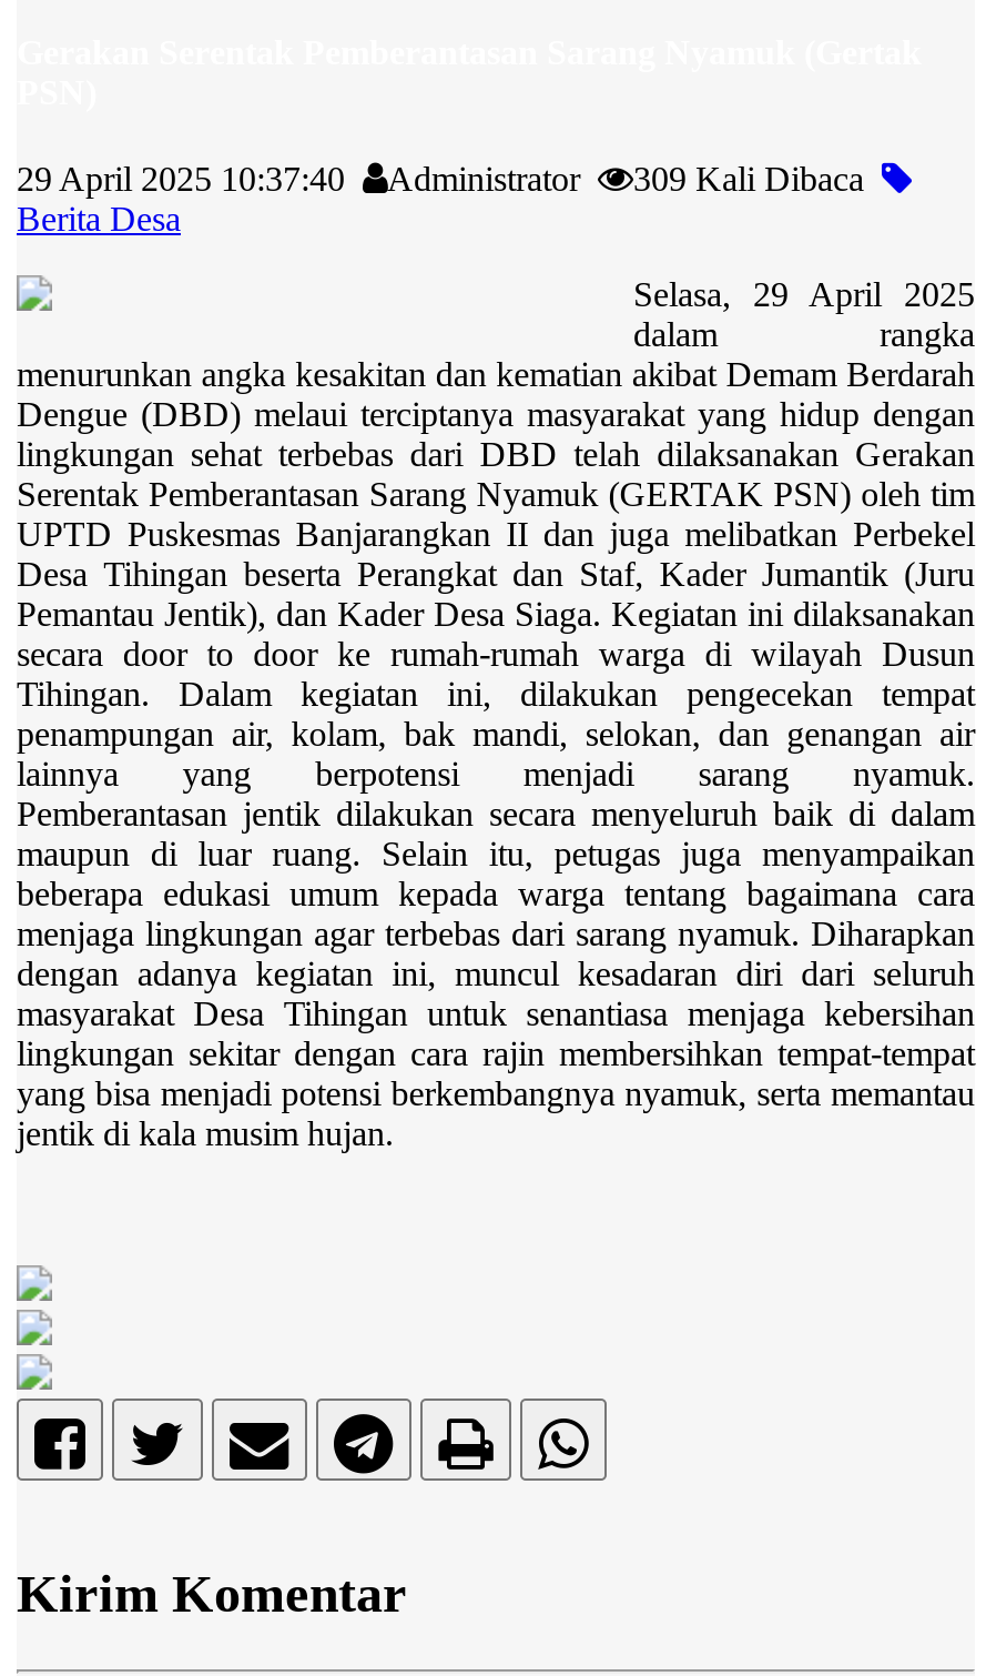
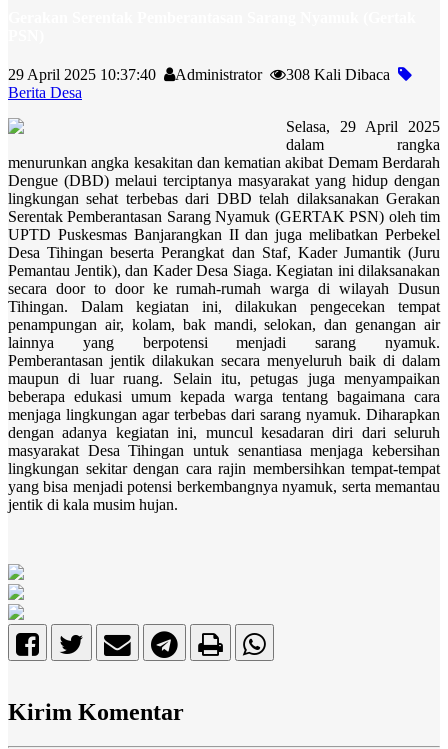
- 29 April 2025 10:37:40 Administrator 309 Kali Dibaca
+ 29 April 2025 10:37:40 Administrator 308 Kali Dibaca
